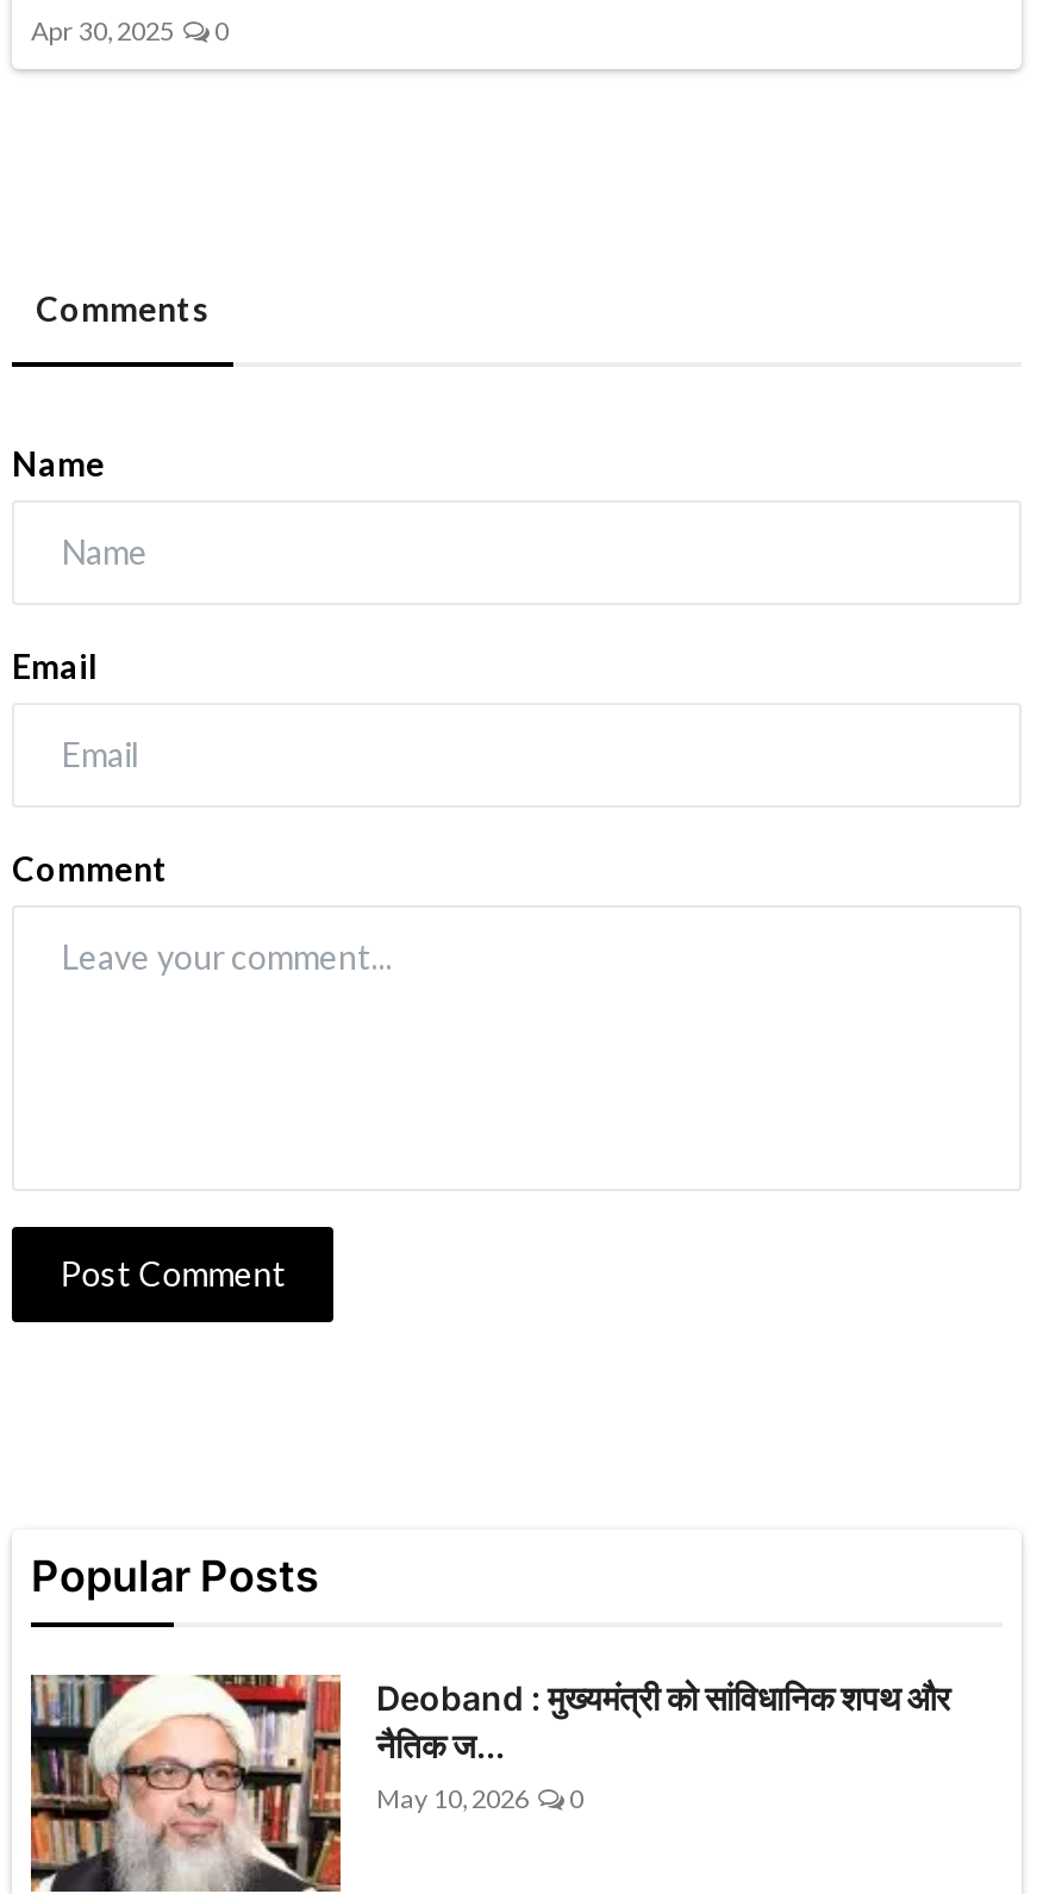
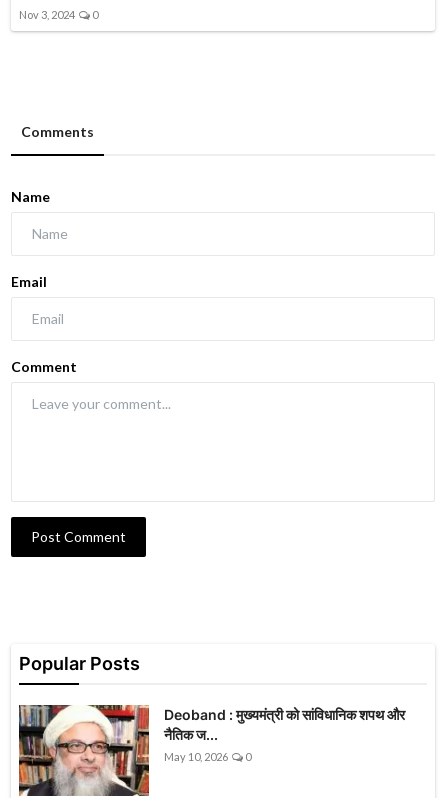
- Apr 30, 2025 0
+ Nov 3, 2024 0
